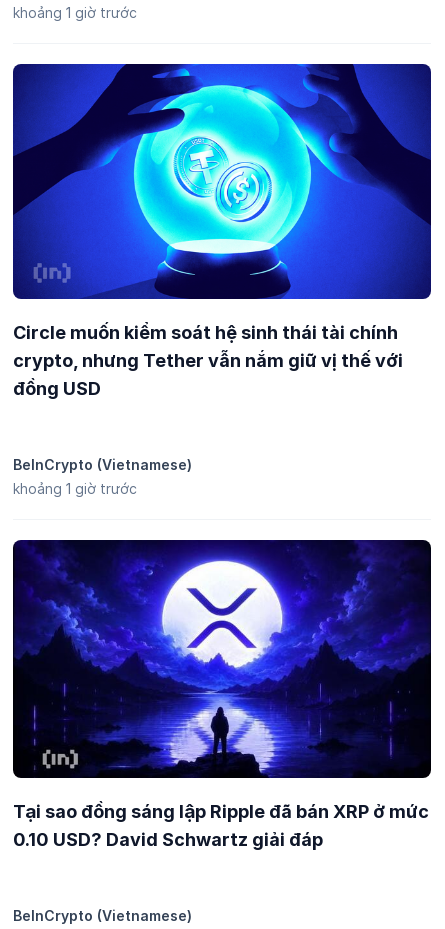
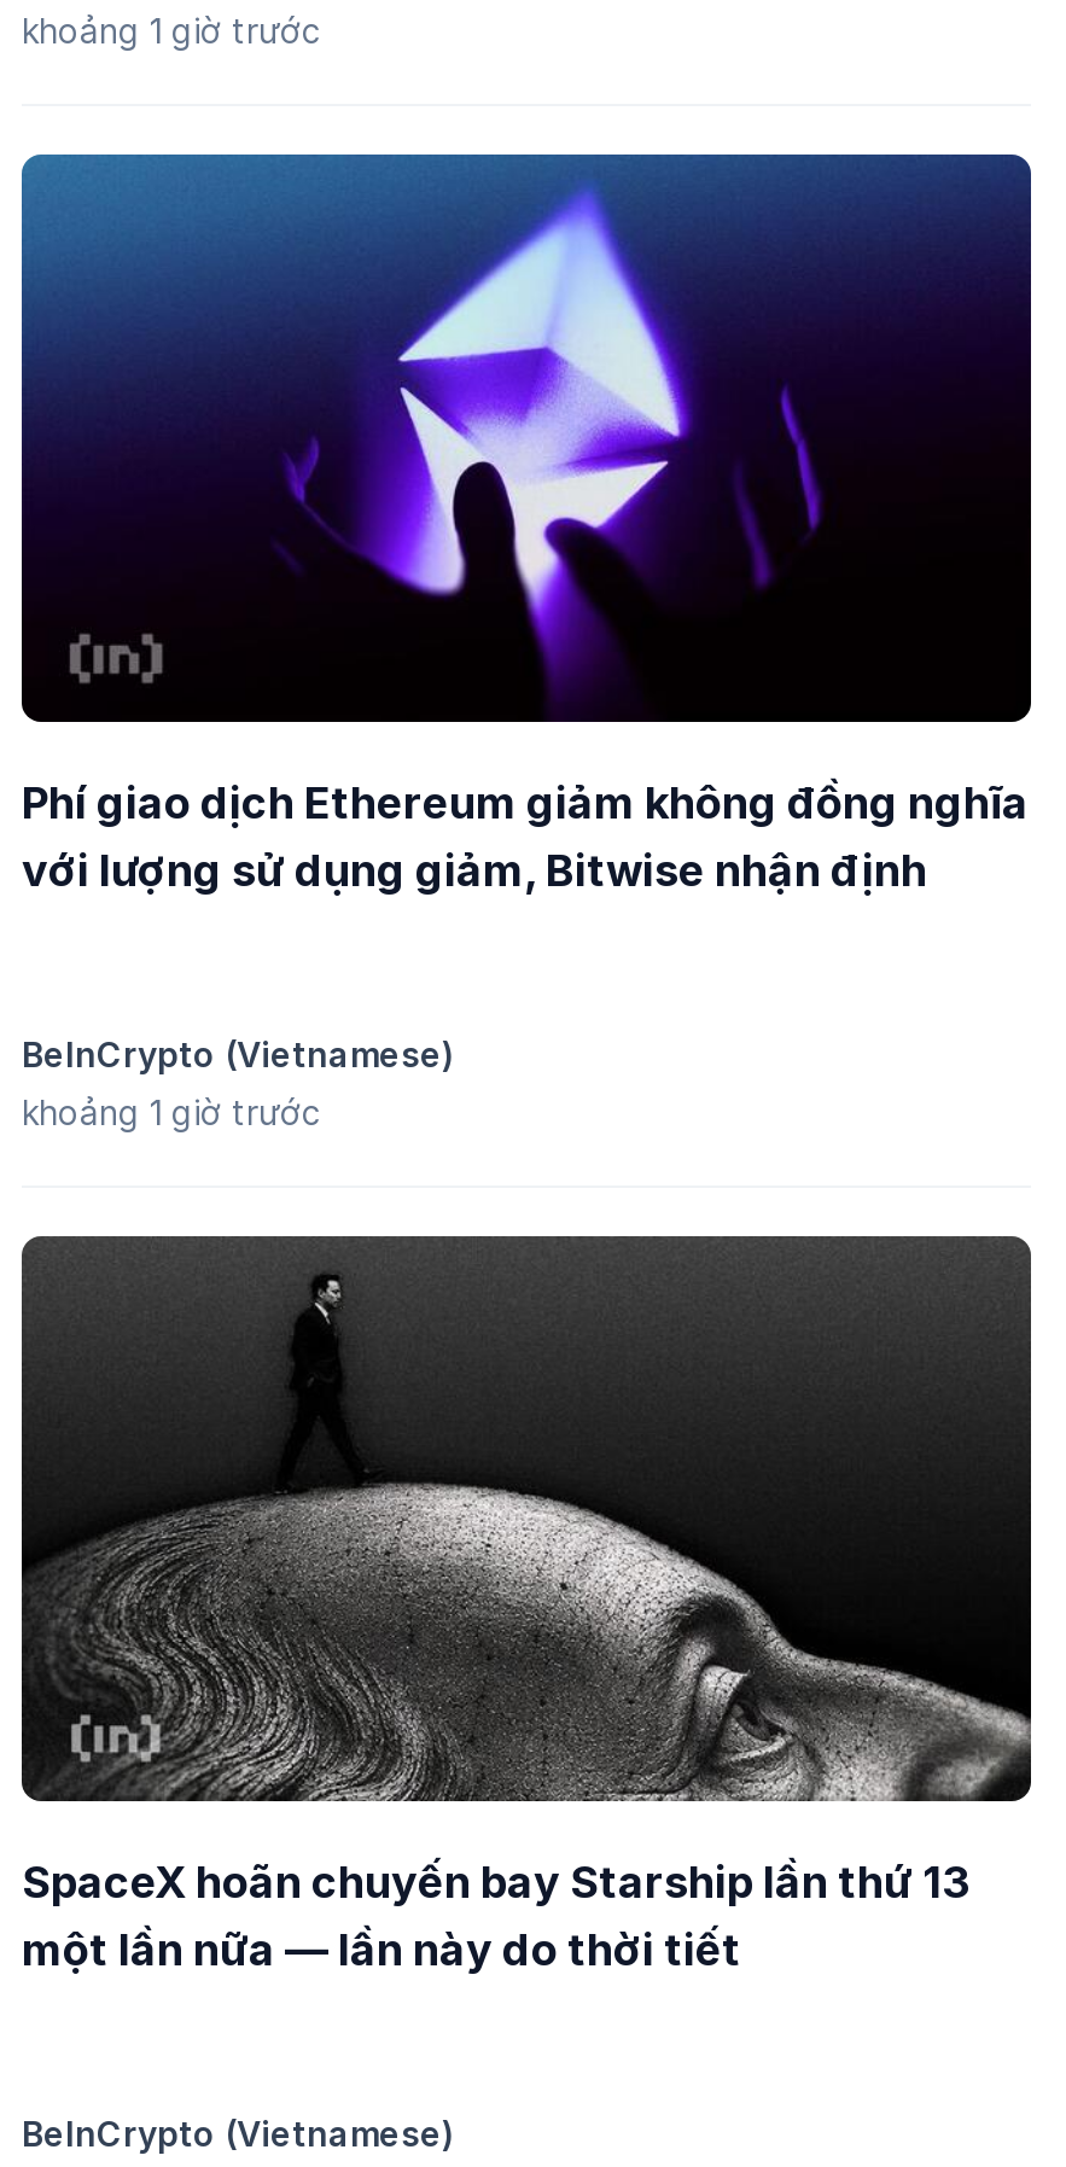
- [image]
- Circle muốn kiểm soát hệ sinh thái tài chính
- crypto, nhưng Tether vẫn nắm giữ vị thế với
- đồng USD
+ [image]
+ Phí giao dịch Ethereum giảm không đồng nghĩa
+ với lượng sử dụng giảm, Bitwise nhận định

- [image]
- Tại sao đồng sáng lập Ripple đã bán XRP ở mức
- 0.10 USD? David Schwartz giải đáp
+ [image]
+ SpaceX hoãn chuyến bay Starship lần thứ 13
+ một lần nữa — lần này do thời tiết
